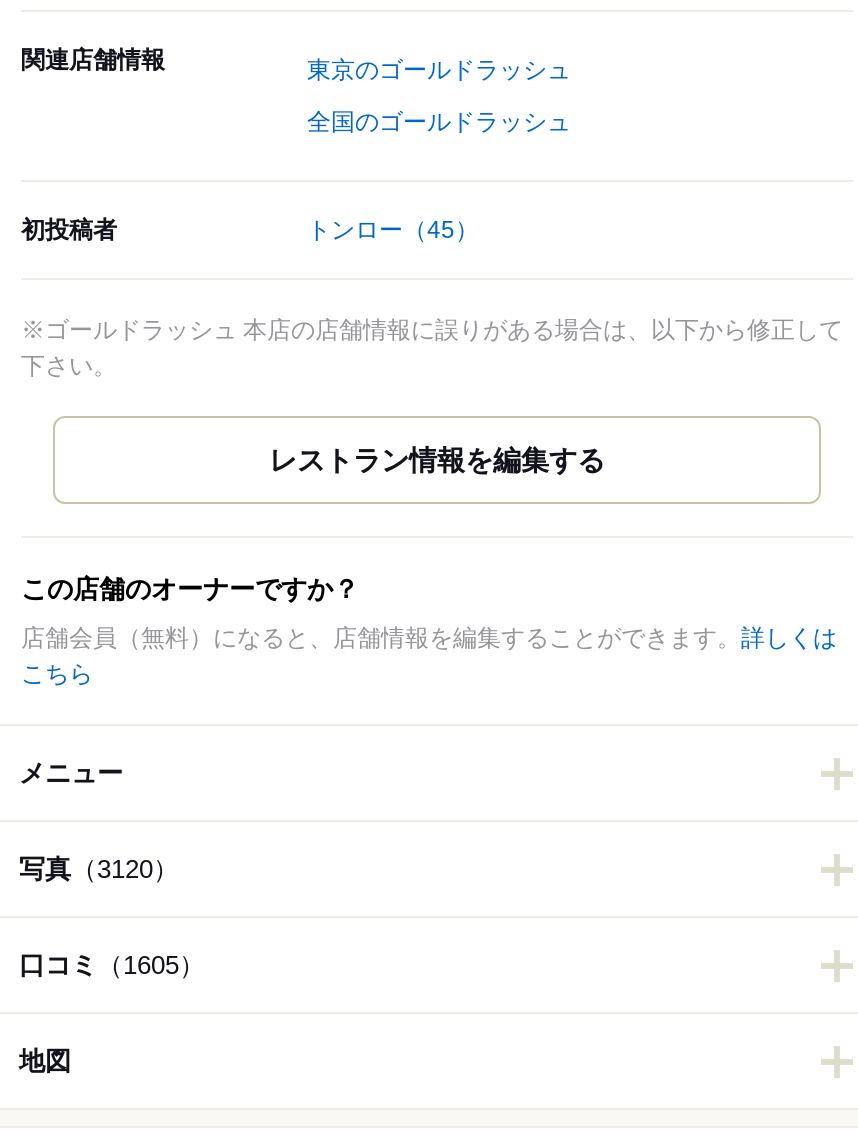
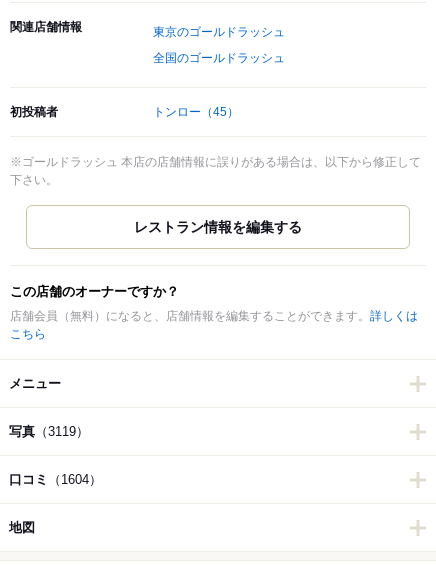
- 写真（3120）
+ 写真（3119）

- 口コミ（1605）
+ 口コミ（1604）
